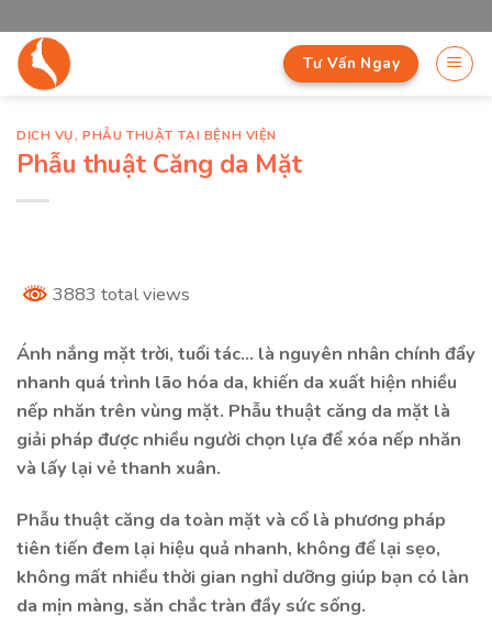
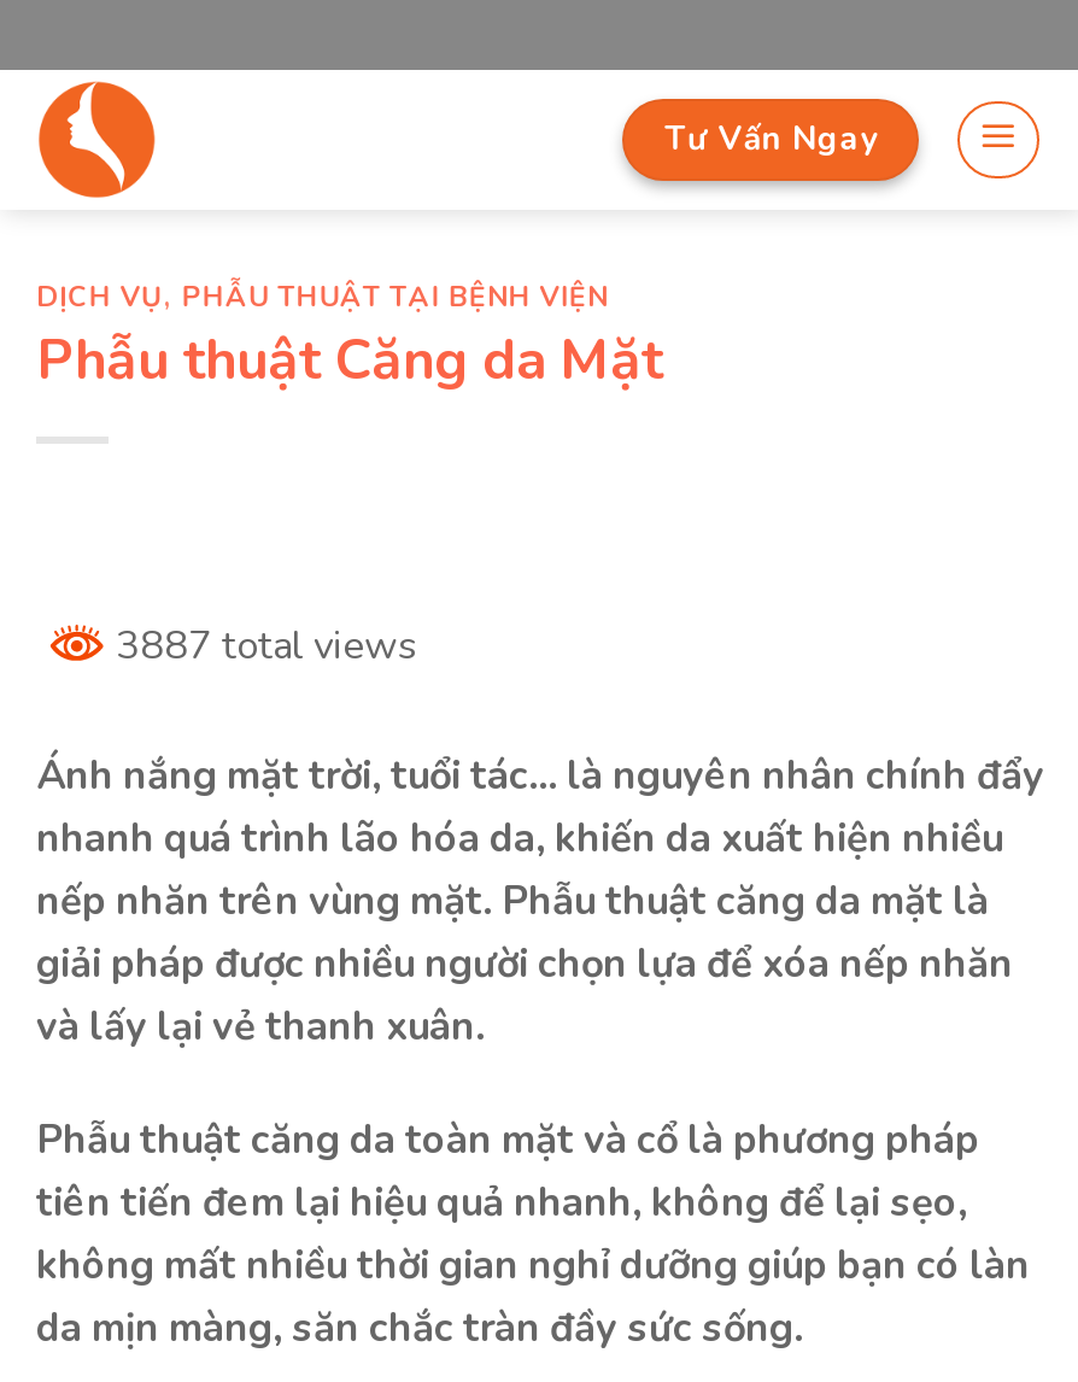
- 3883 total views
+ 3887 total views
